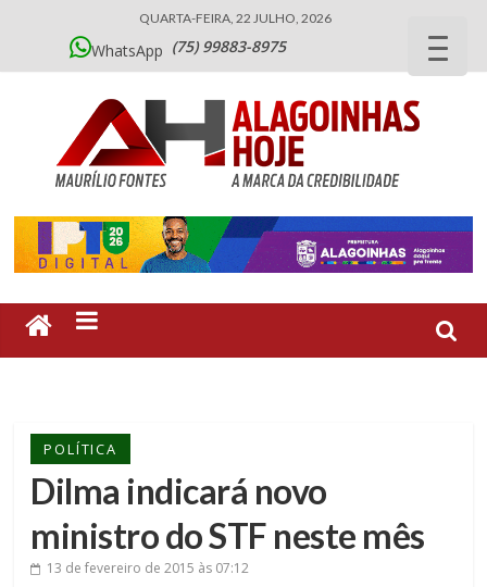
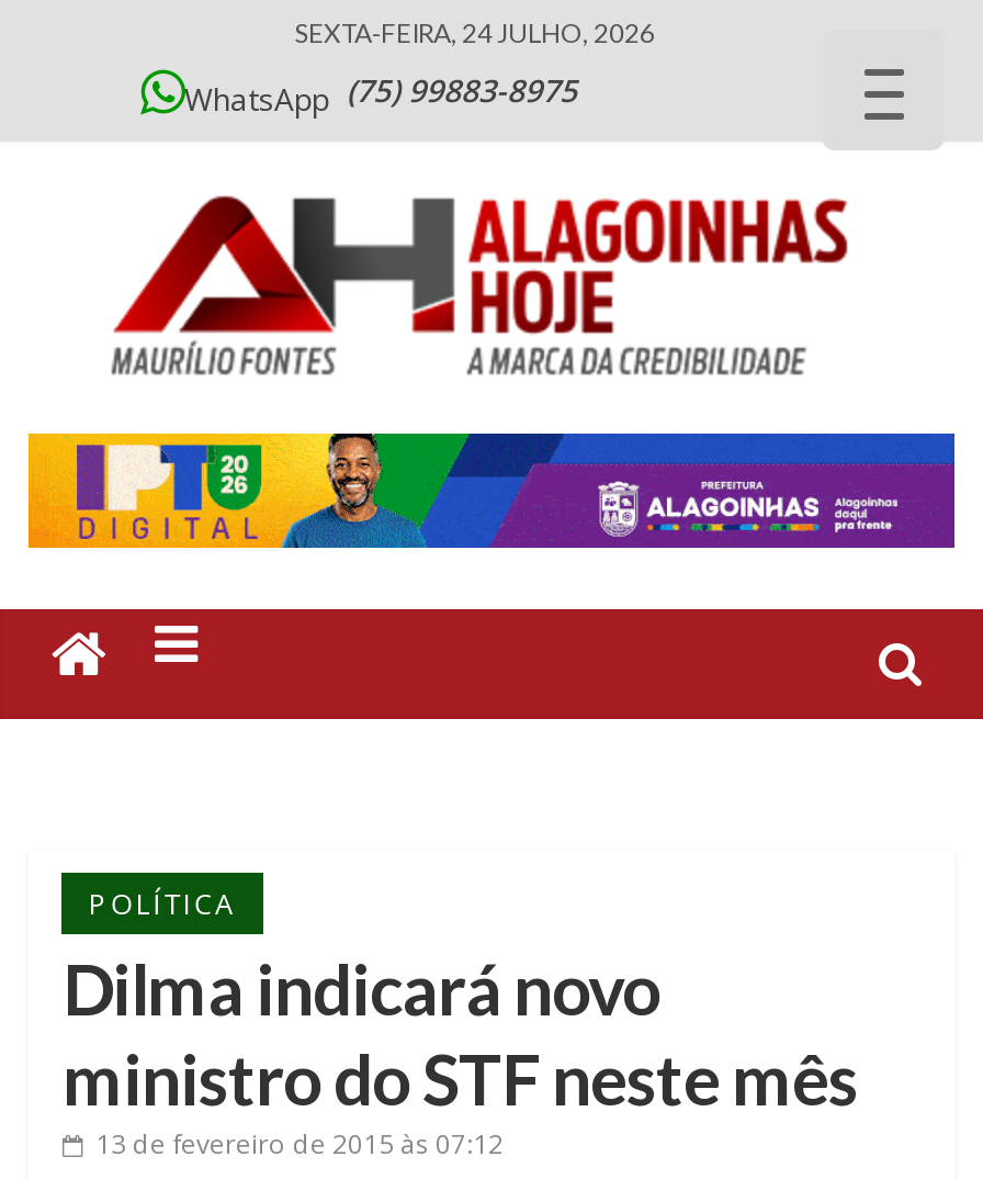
- QUARTA-FEIRA, 22 JULHO, 2026
+ SEXTA-FEIRA, 24 JULHO, 2026
